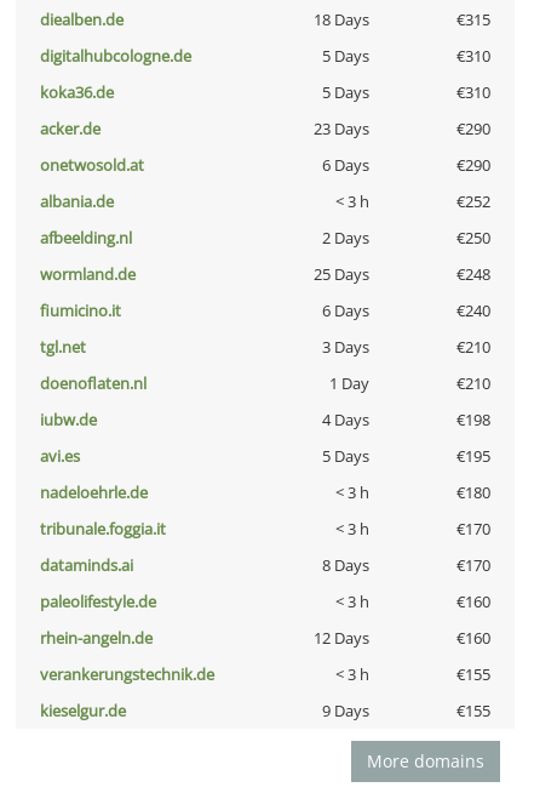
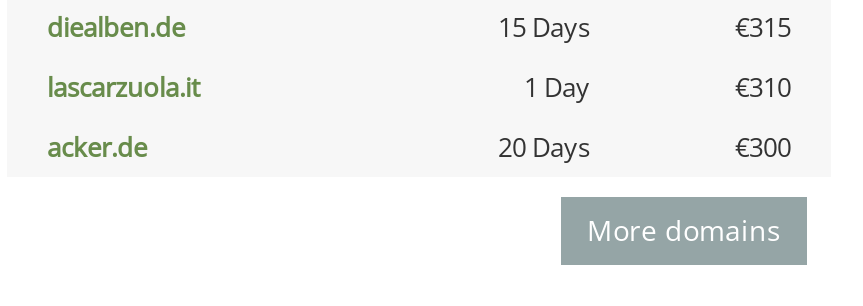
- 18 Days
+ 15 Days

- digitalhubcologne.de
- 5 Days
- €310
- koka36.de
- 5 Days
+ lascarzuola.it
+ 1 Day

- 23 Days
- €290
- onetwosold.at
- 6 Days
- €290
- albania.de
- < 3 h
- €252
- afbeelding.nl
- 2 Days
- €250
- wormland.de
- 25 Days
- €248
- fiumicino.it
- 6 Days
- €240
- tgl.net
- 3 Days
- €210
- doenoflaten.nl
- 1 Day
- €210
- iubw.de
- 4 Days
- €198
- avi.es
- 5 Days
- €195
- nadeloehrle.de
- < 3 h
- €180
- tribunale.foggia.it
- < 3 h
- €170
- dataminds.ai
- 8 Days
- €170
- paleolifestyle.de
- < 3 h
- €160
- rhein-angeln.de
- 12 Days
- €160
- verankerungstechnik.de
- < 3 h
- €155
- kieselgur.de
- 9 Days
- €155
+ 20 Days
+ €300
